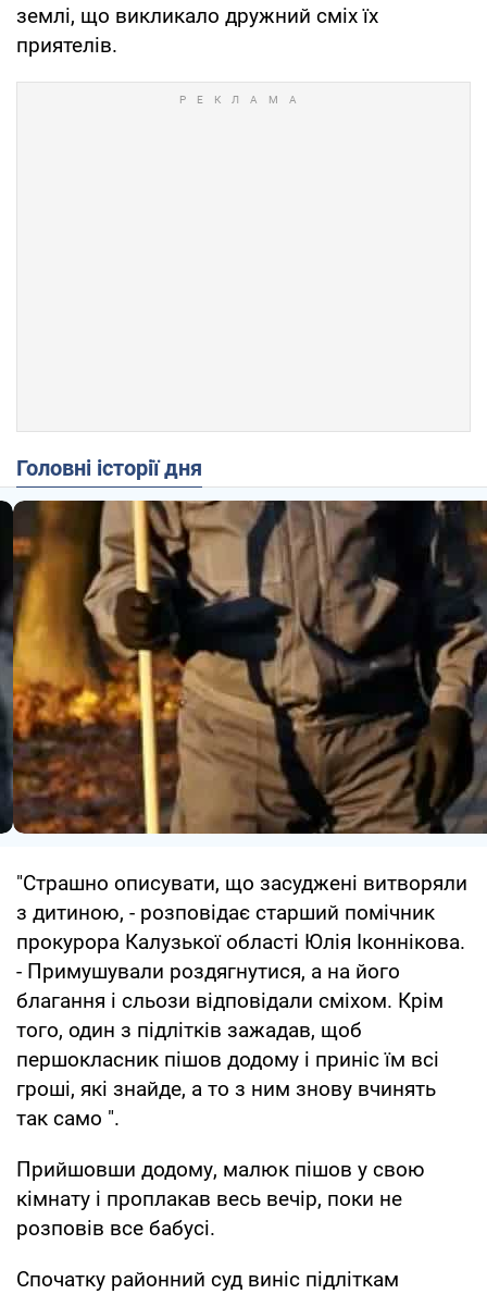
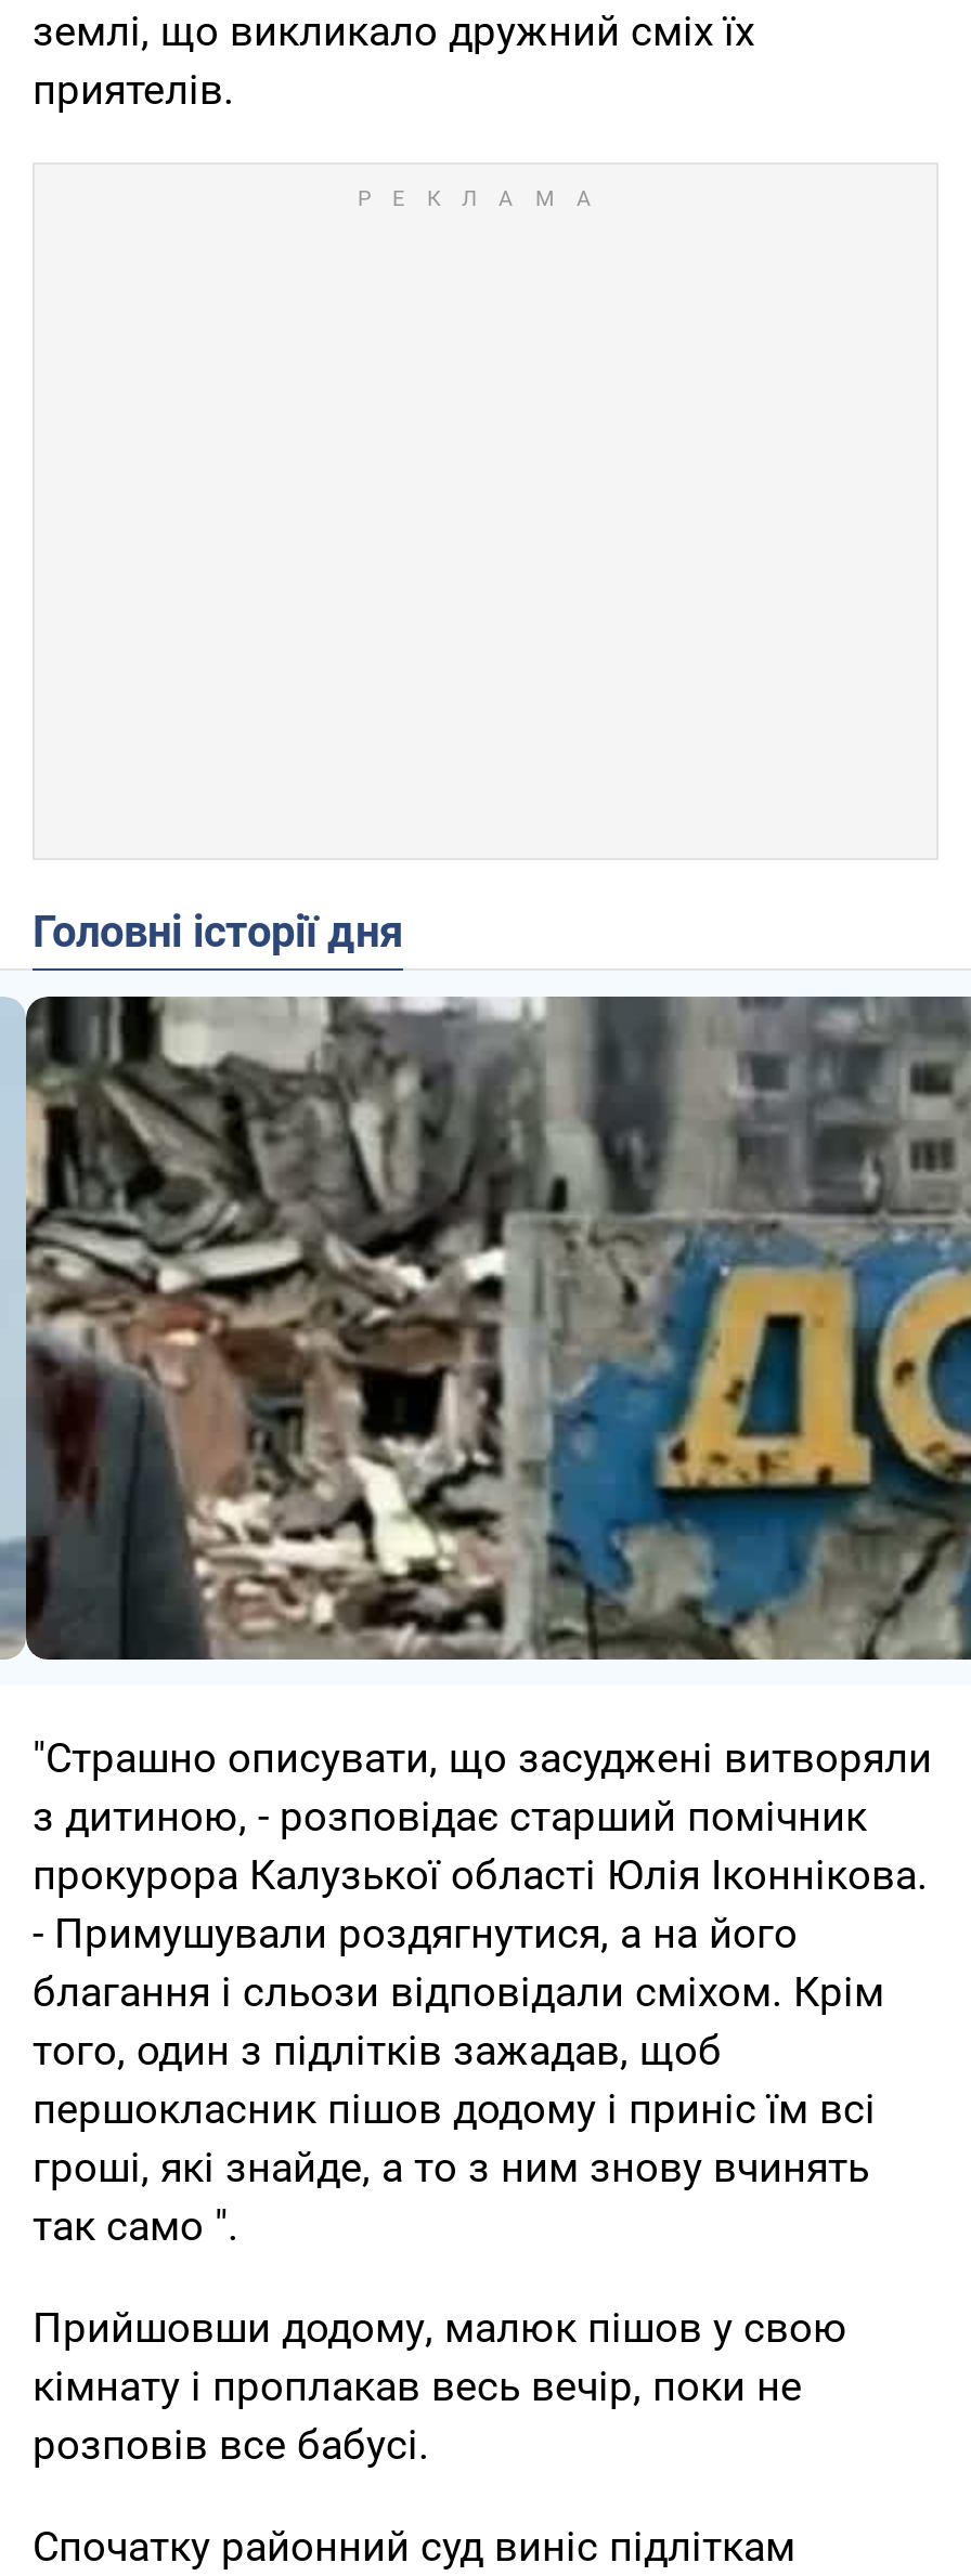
- [image]
+ [image]
